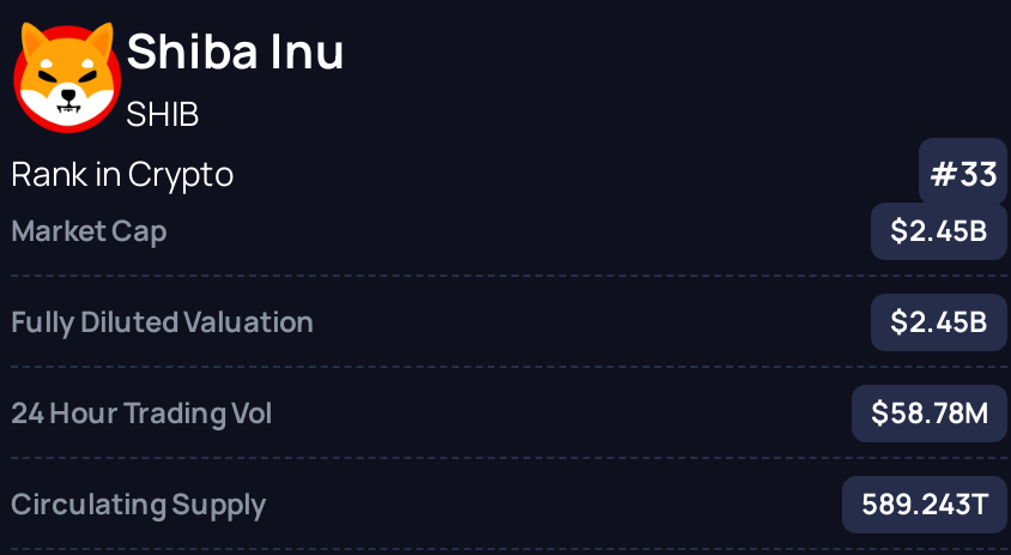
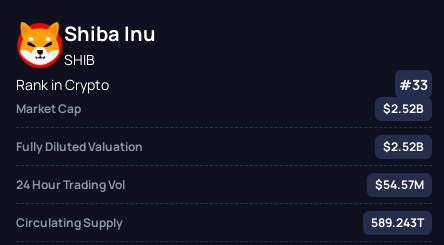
- $2.45B
+ $2.52B

- $2.45B
+ $2.52B

- $58.78M
+ $54.57M
